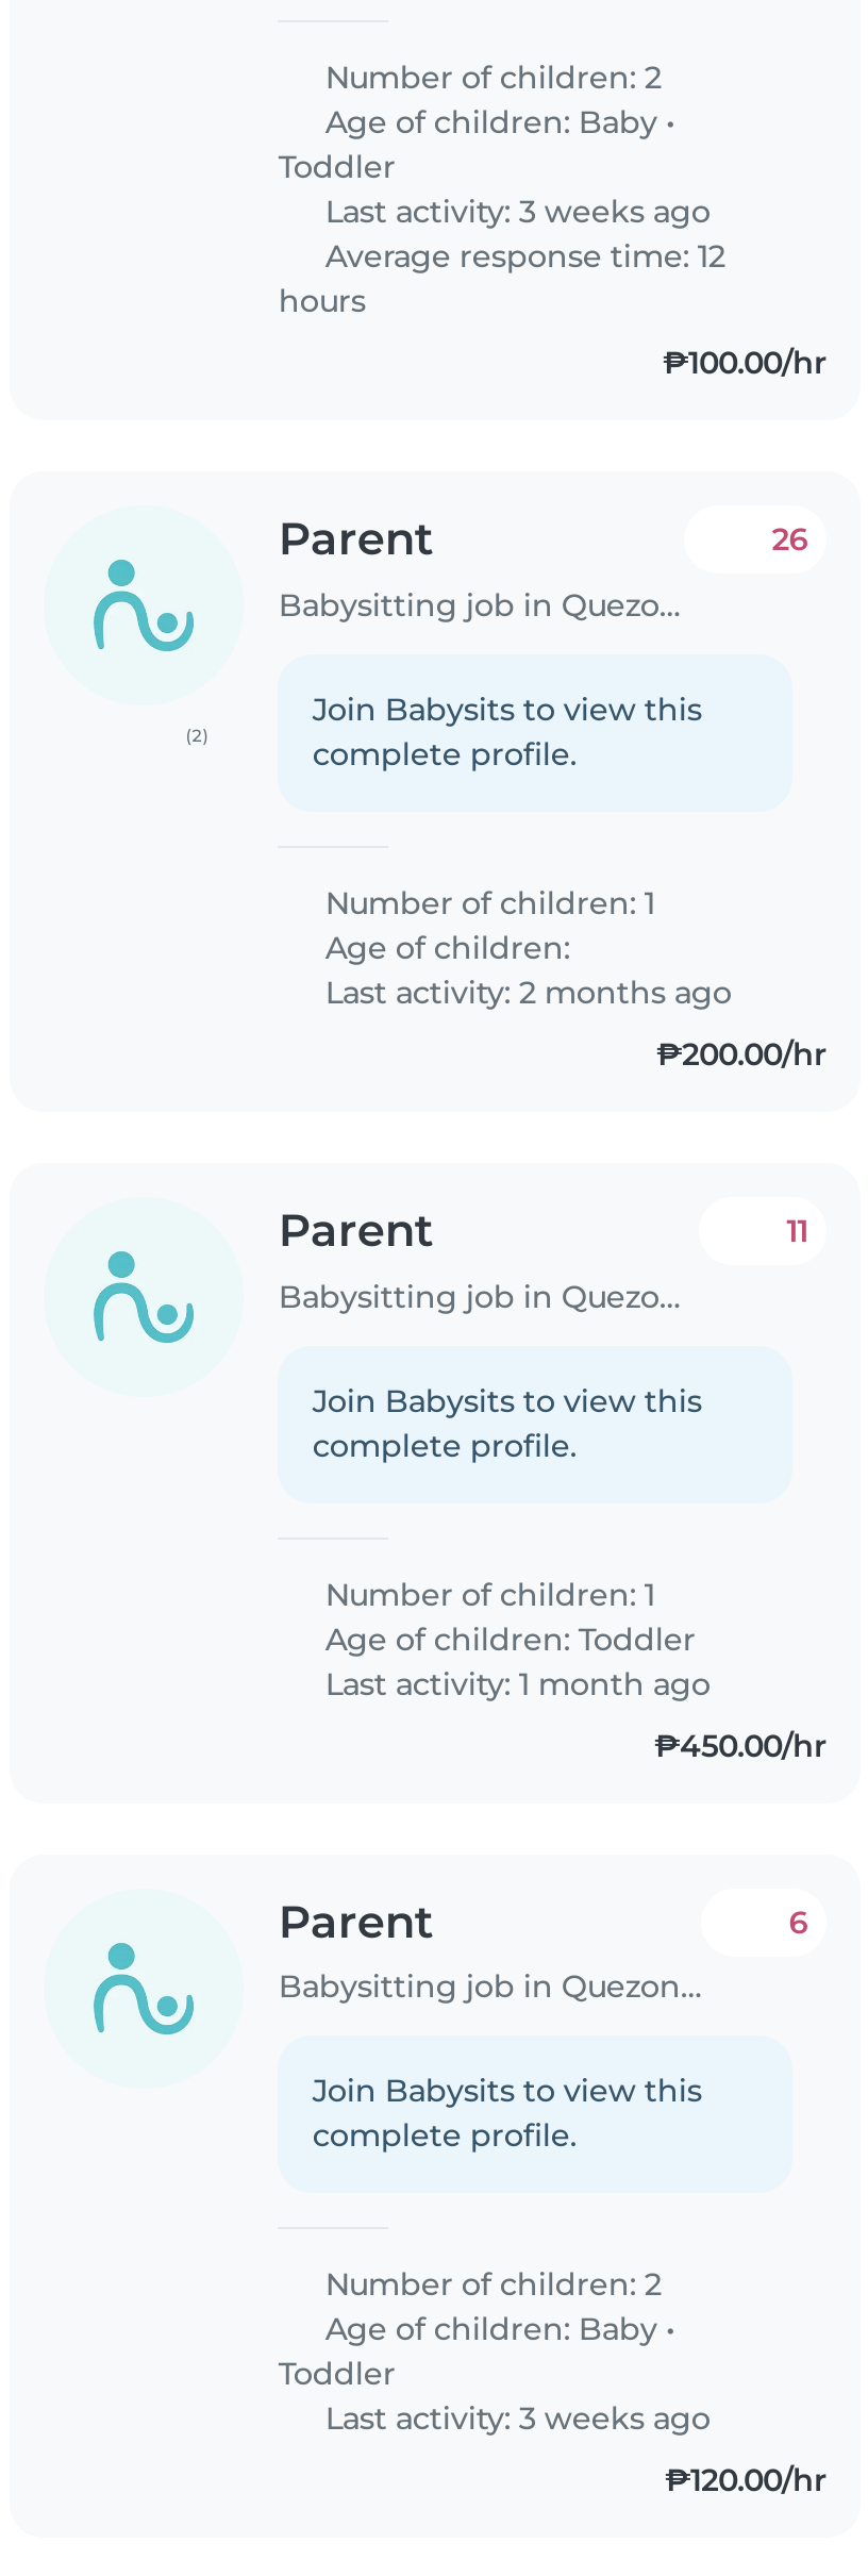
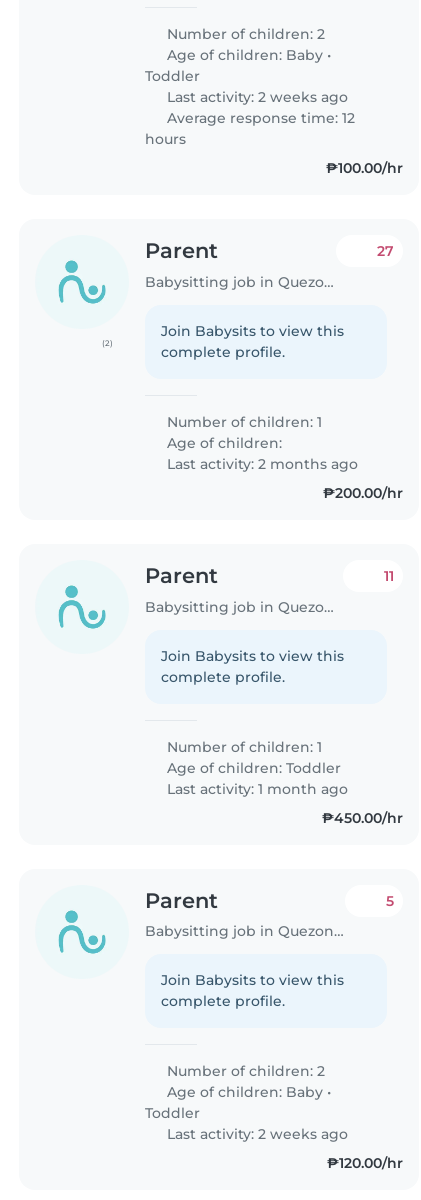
- Last activity: 3 weeks ago
+ Last activity: 2 weeks ago

- 26
+ 27

- 6
+ 5

- Last activity: 3 weeks ago
+ Last activity: 2 weeks ago
